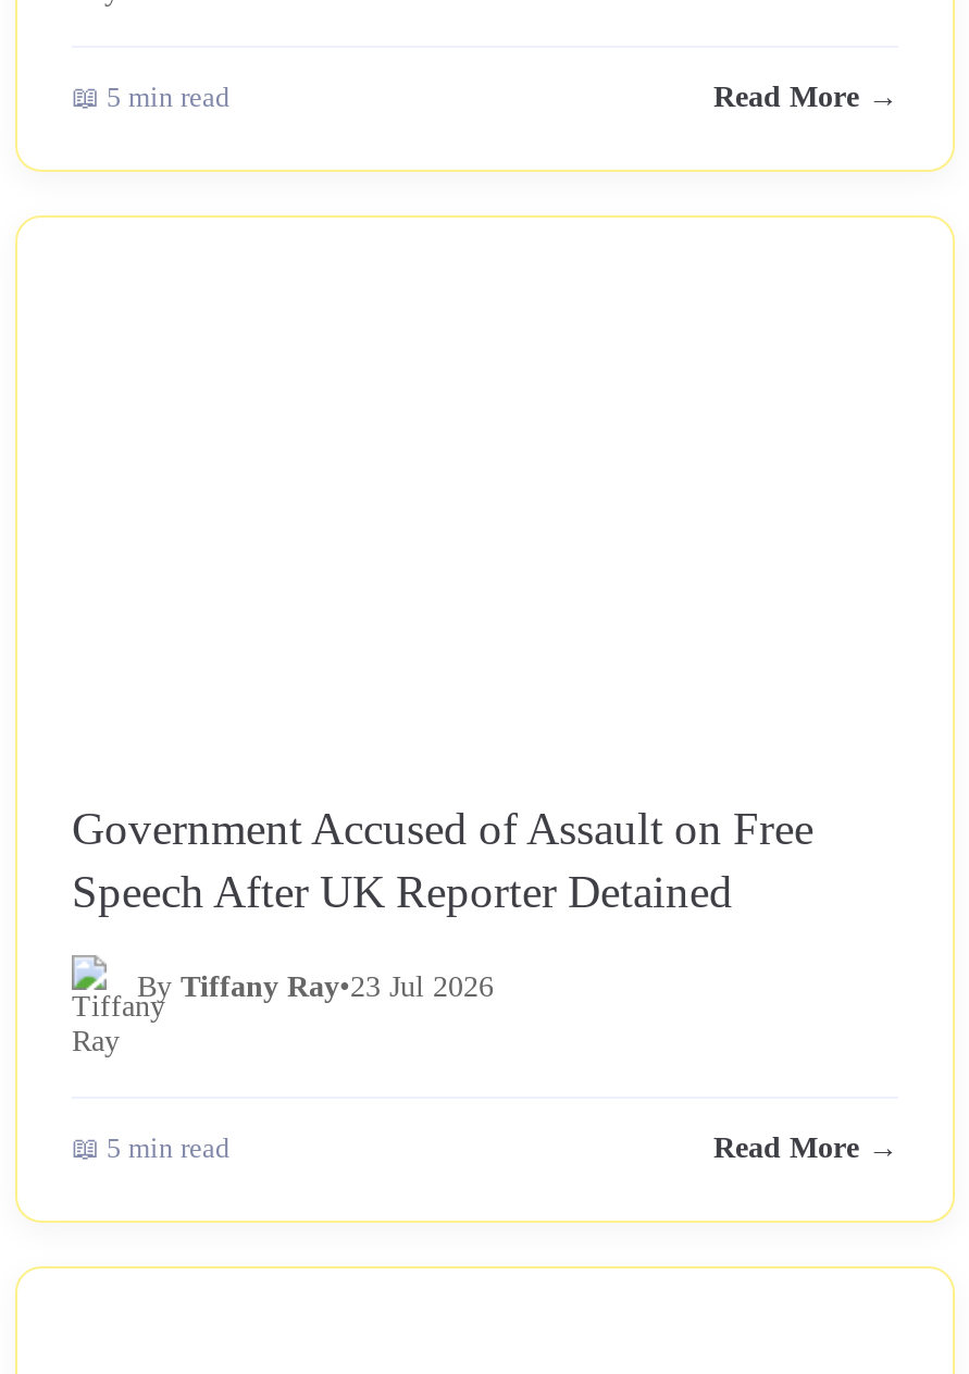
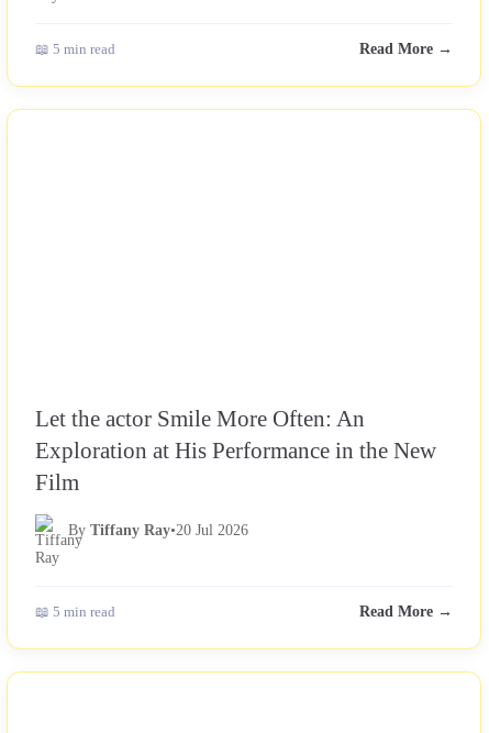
- Government Accused of Assault on Free
- Speech After UK Reporter Detained
+ Let the actor Smile More Often: An
+ Exploration at His Performance in the New
+ Film

- By Tiffany Ray•23 Jul 2026
+ By Tiffany Ray•20 Jul 2026
